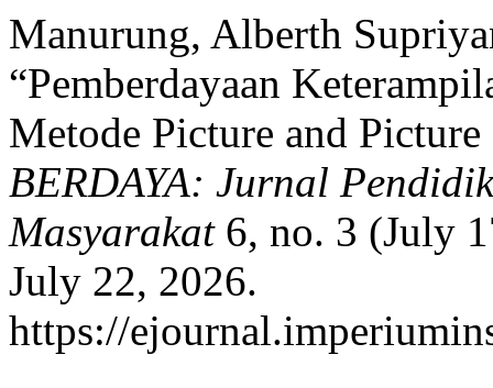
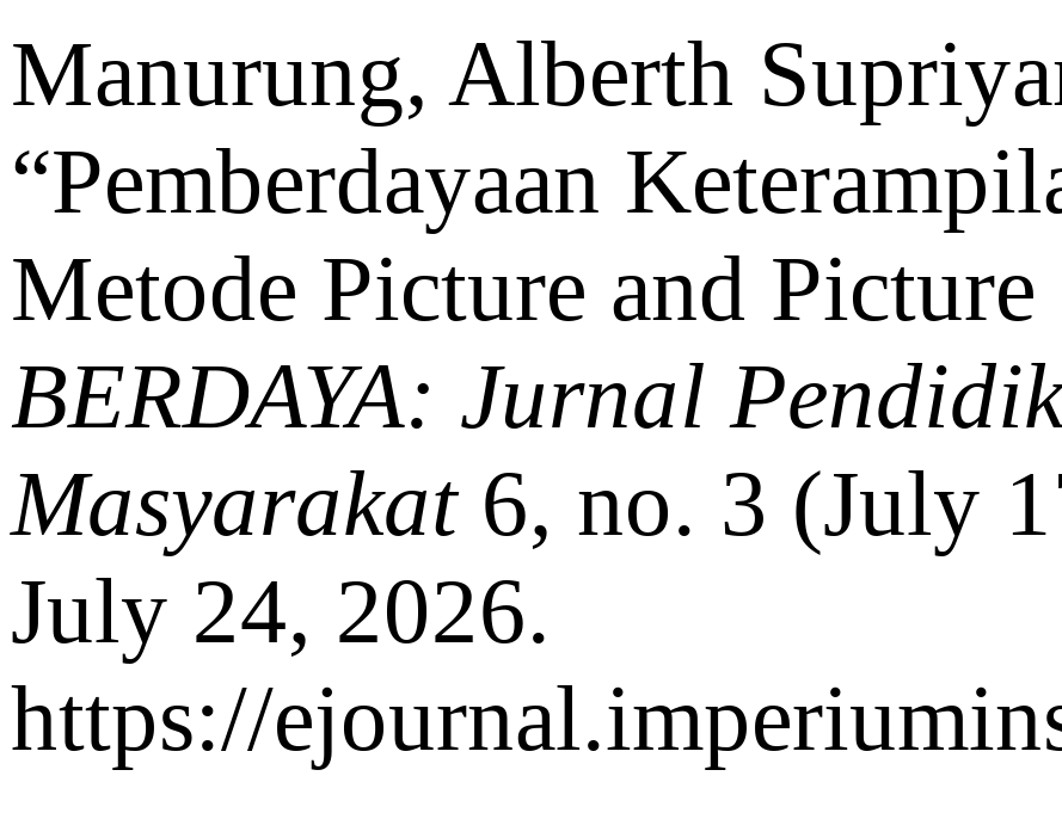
- July 22, 2026.
+ July 24, 2026.
